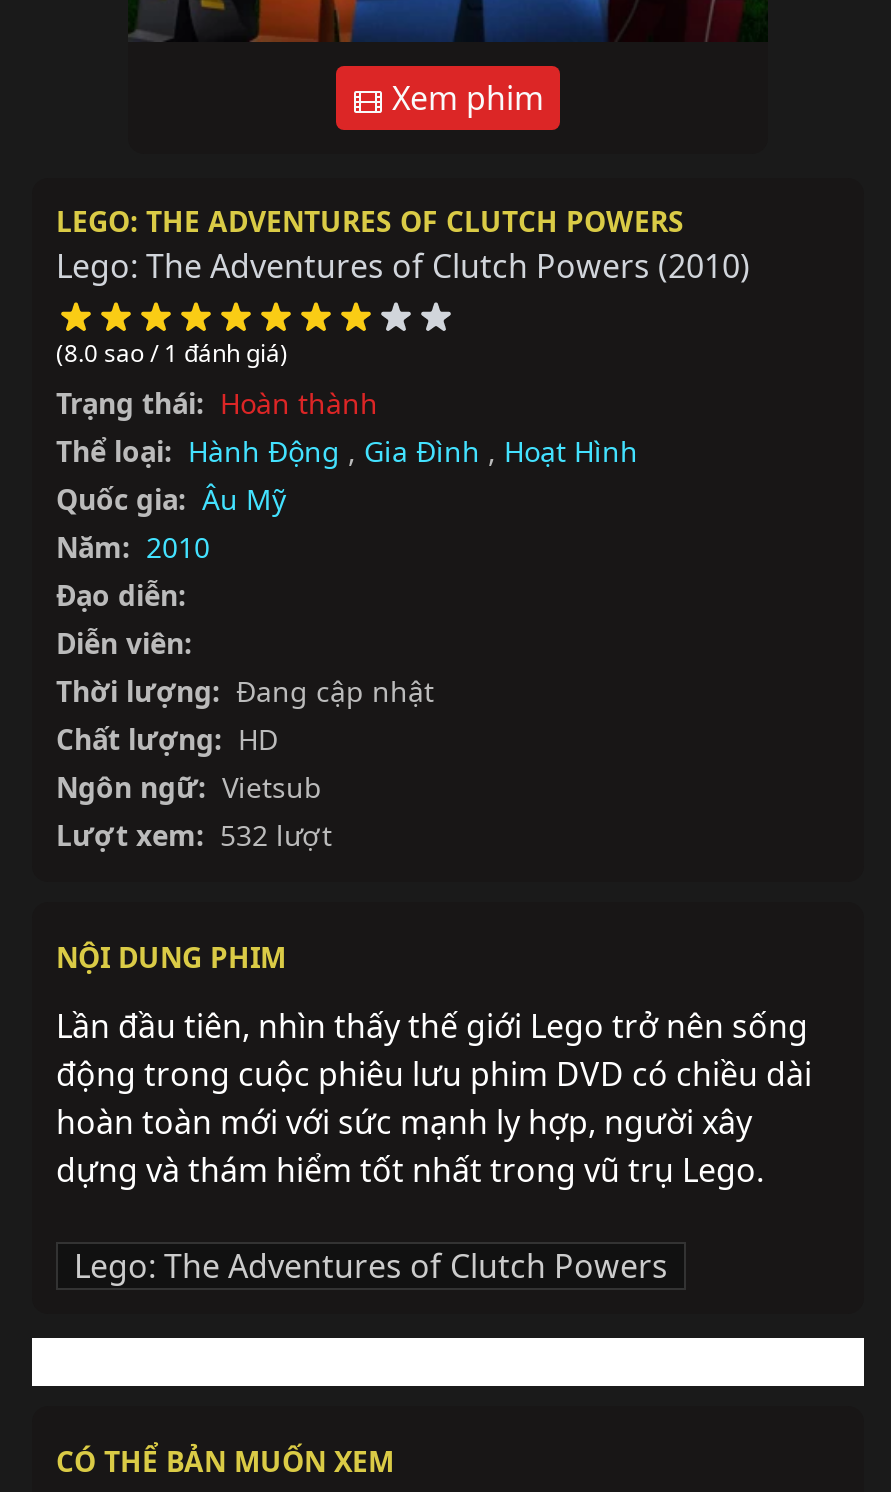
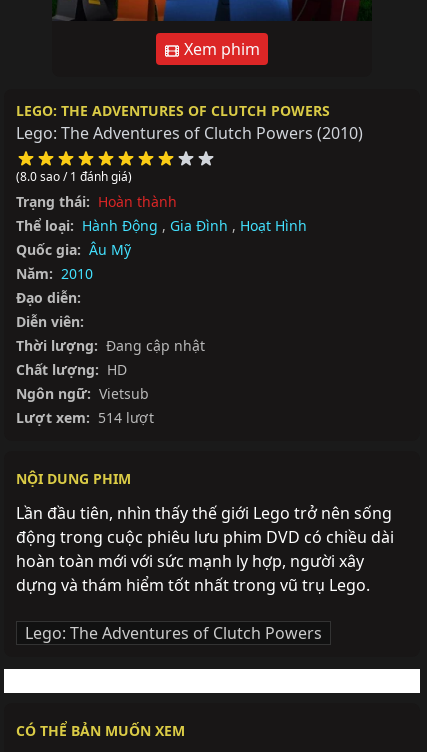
- Lượt xem: 532 lượt
+ Lượt xem: 514 lượt
